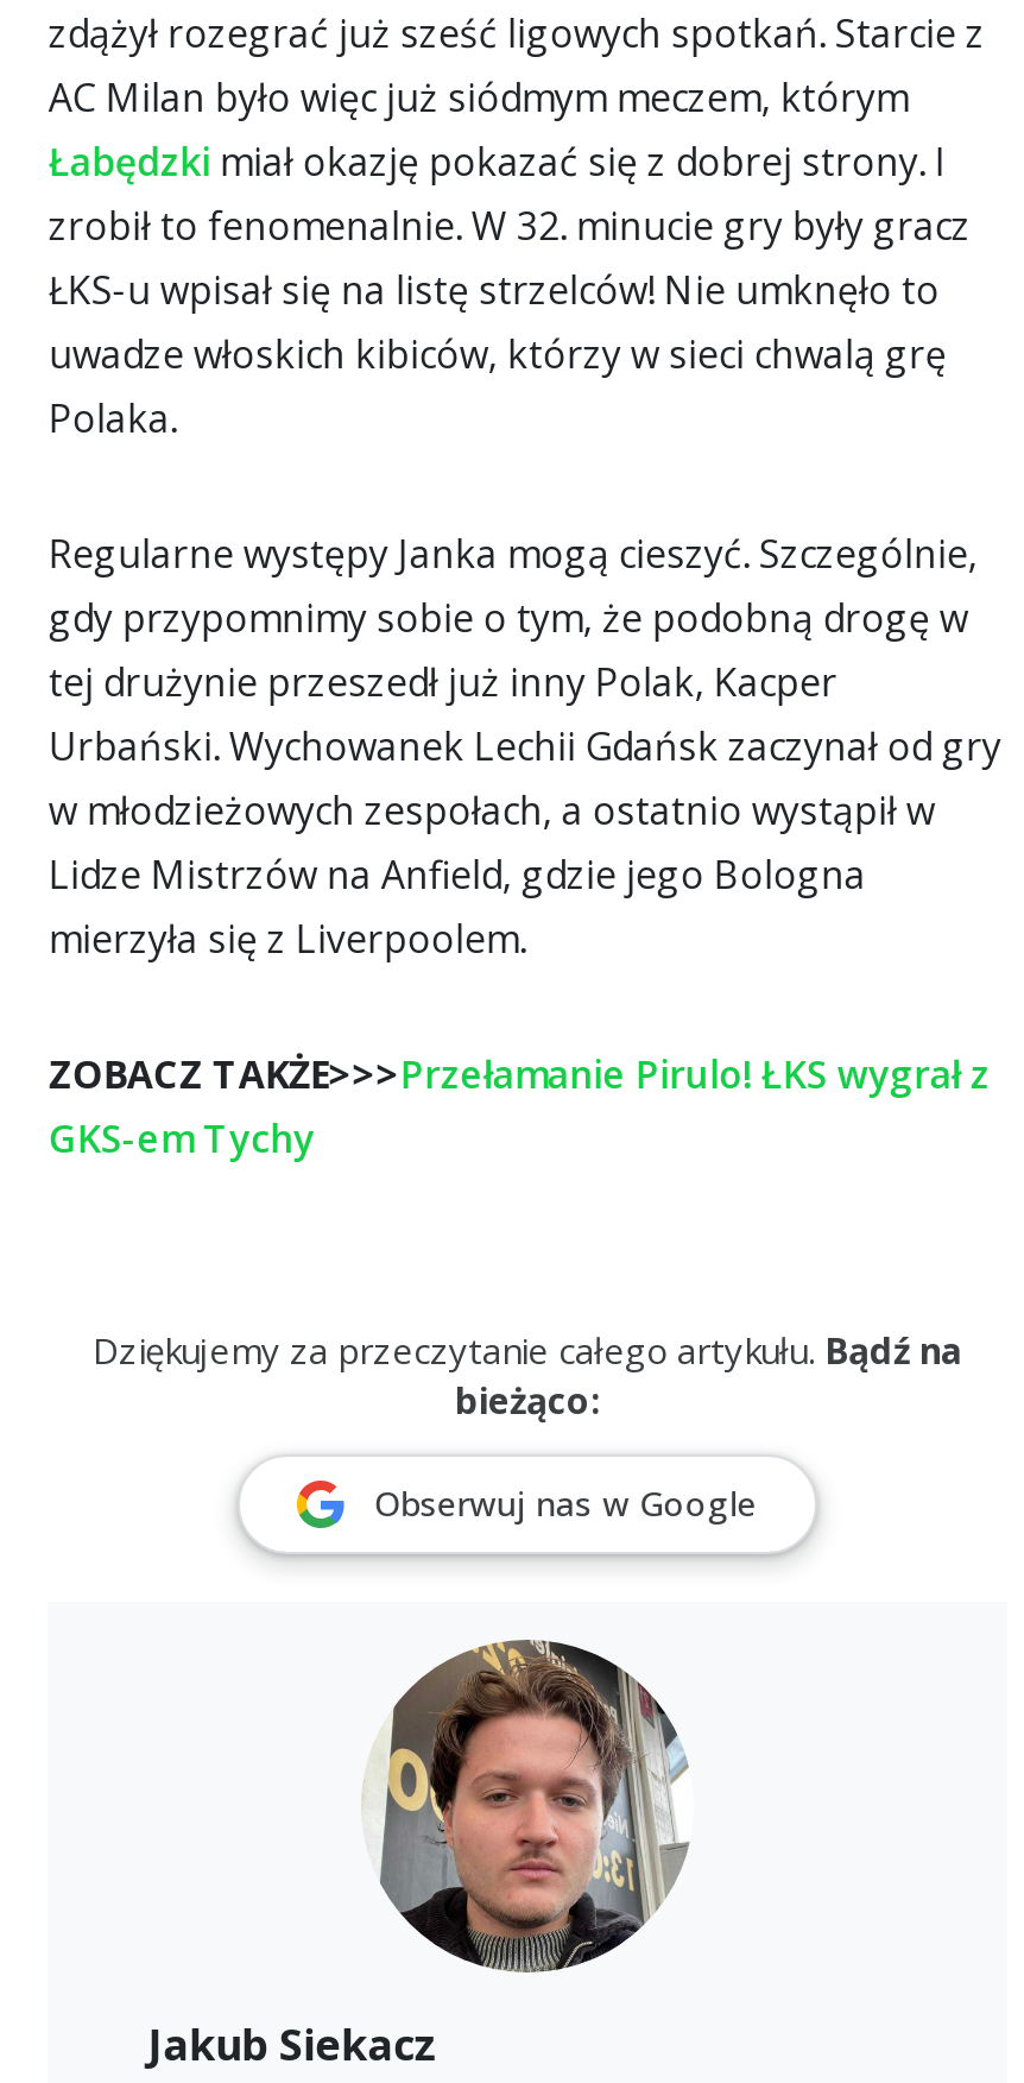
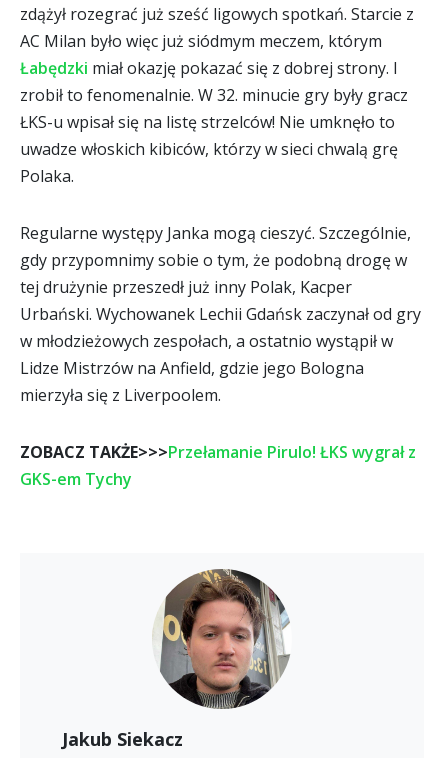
- Dziękujemy za przeczytanie całego artykułu. Bądź na
- bieżąco:
- Obserwuj nas w Google
